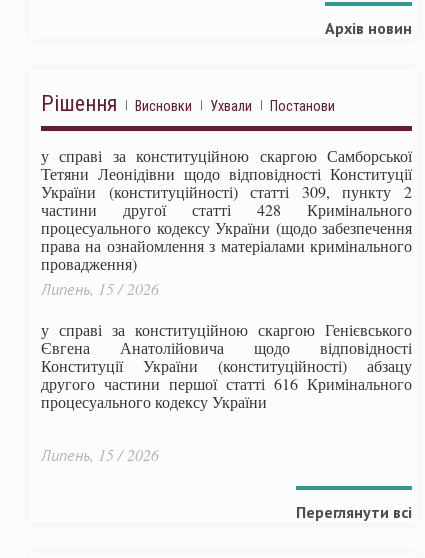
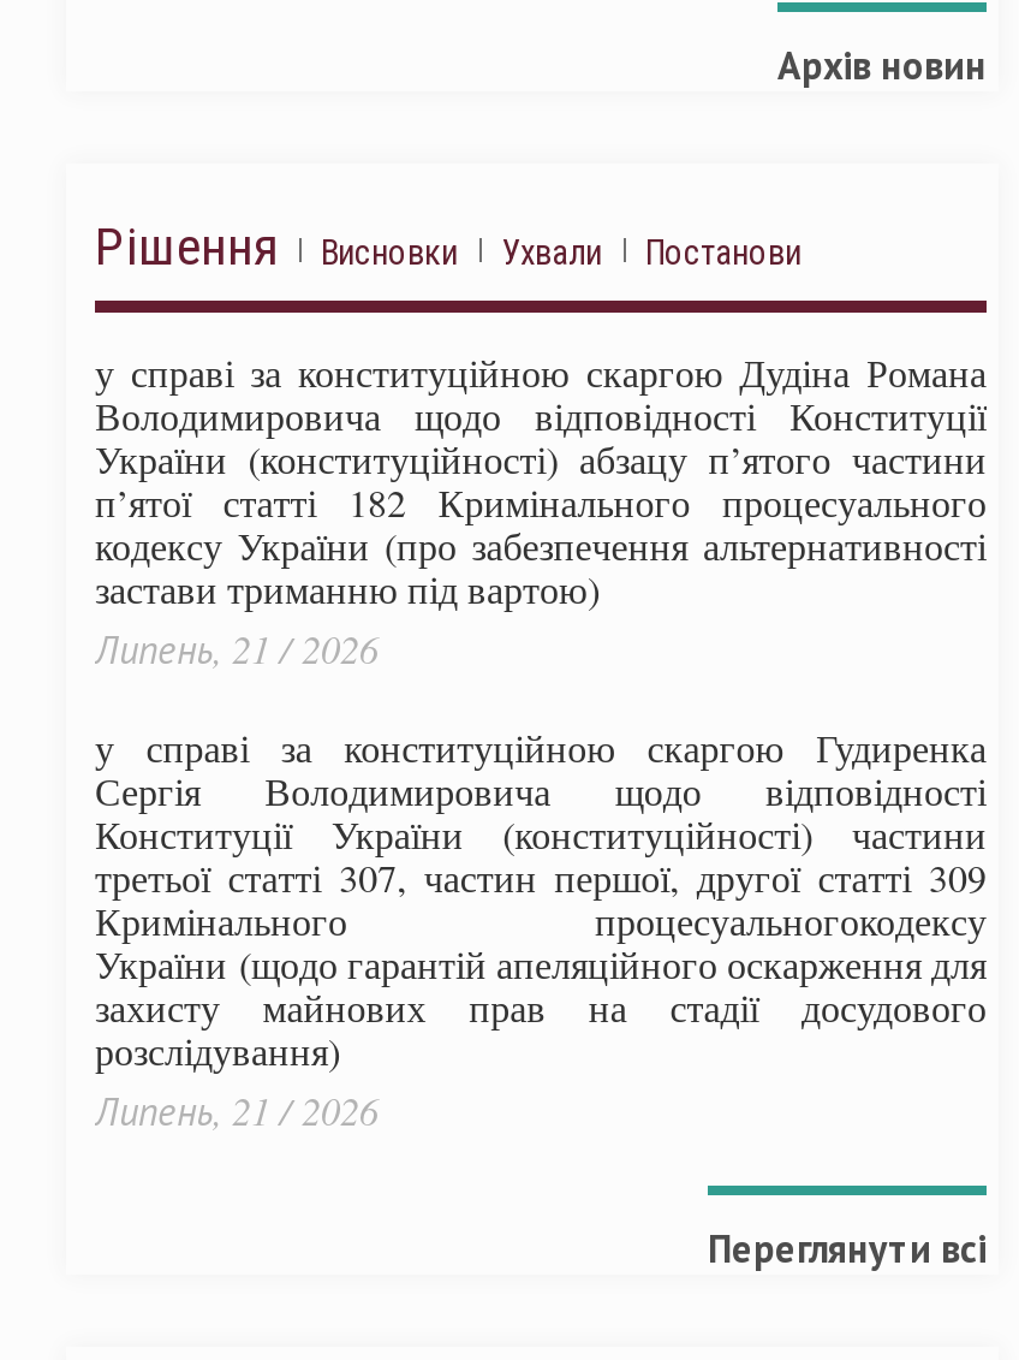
- у справі за конституційною скаргою Самборської
- Тетяни Леонідівни щодо відповідності Конституції
- України (конституційності) статті 309, пункту 2
- частини другої статті 428 Кримінального
- процесуального кодексу України (щодо забезпечення
- права на ознайомлення з матеріалами кримінального
- провадження)
- Липень, 15 / 2026
- у справі за конституційною скаргою Генієвського
- Євгена Анатолійовича щодо відповідності
- Конституції України (конституційності) абзацу
- другого частини першої статті 616 Кримінального
- процесуального кодексу України
- Липень, 15 / 2026
+ у справі за конституційною скаргою Дудіна Романа
+ Володимировича щодо відповідності Конституції
+ України (конституційності) абзацу п’ятого частини
+ п’ятої статті 182 Кримінального процесуального
+ кодексу України (про забезпечення альтернативності
+ застави триманню під вартою)
+ Липень, 21 / 2026
+ у справі за конституційною скаргою Гудиренка
+ Сергія Володимировича щодо відповідності
+ Конституції України (конституційності) частини
+ третьої статті 307, частин першої, другої статті 309
+ Кримінального процесуальногокодексу
+ України (щодо гарантій апеляційного оскарження для
+ захисту майнових прав на стадії досудового
+ розслідування)
+ Липень, 21 / 2026
